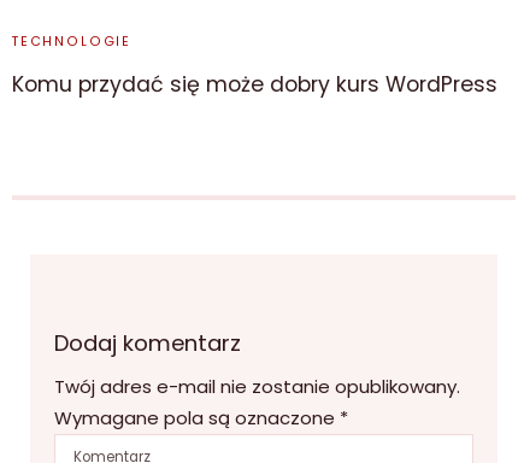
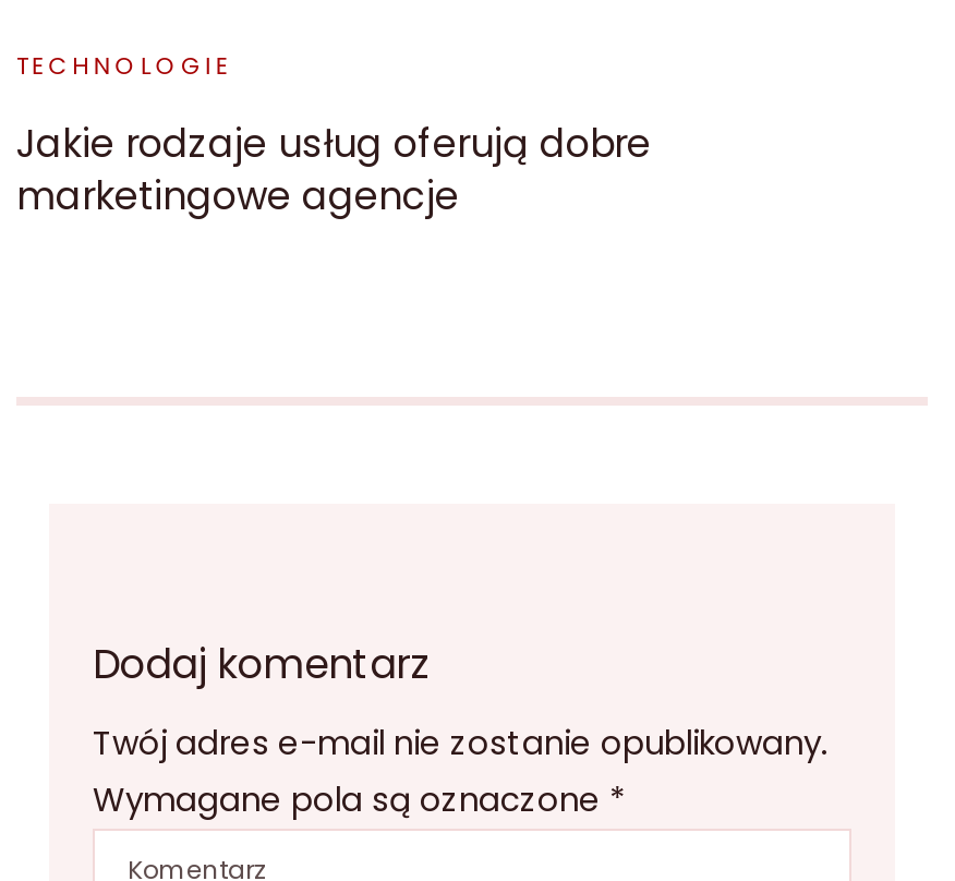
- Komu przydać się może dobry kurs WordPress
+ Jakie rodzaje usług oferują dobre
+ marketingowe agencje
